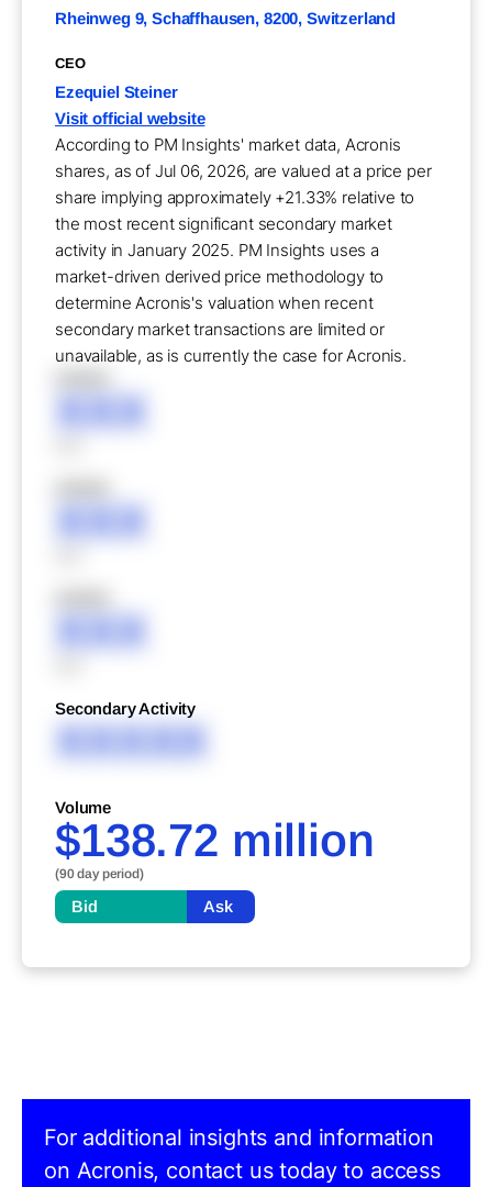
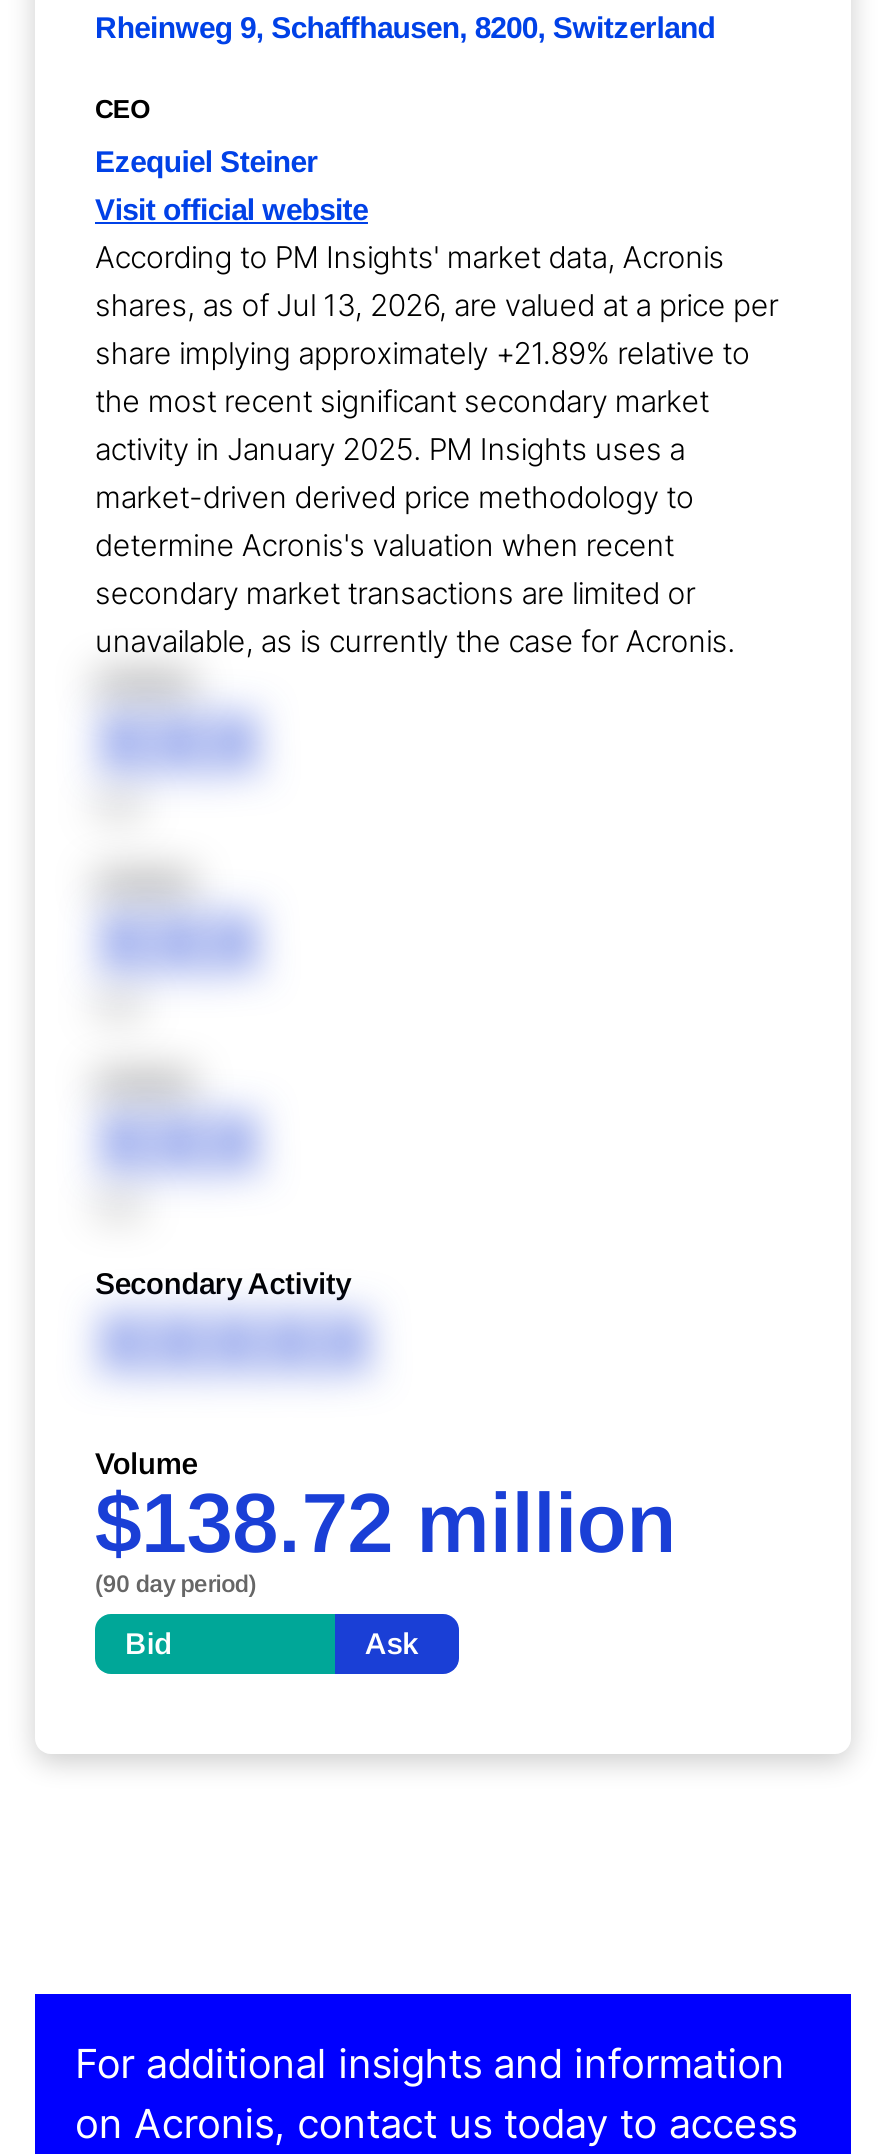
- shares, as of Jul 06, 2026, are valued at a price per
+ shares, as of Jul 13, 2026, are valued at a price per

- share implying approximately +21.33% relative to
+ share implying approximately +21.89% relative to
